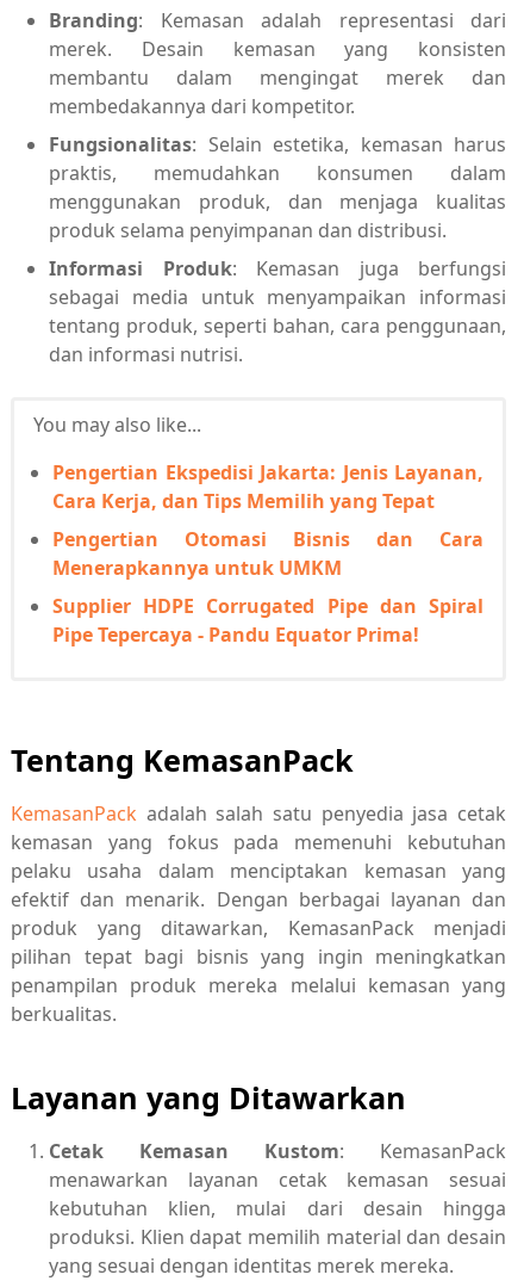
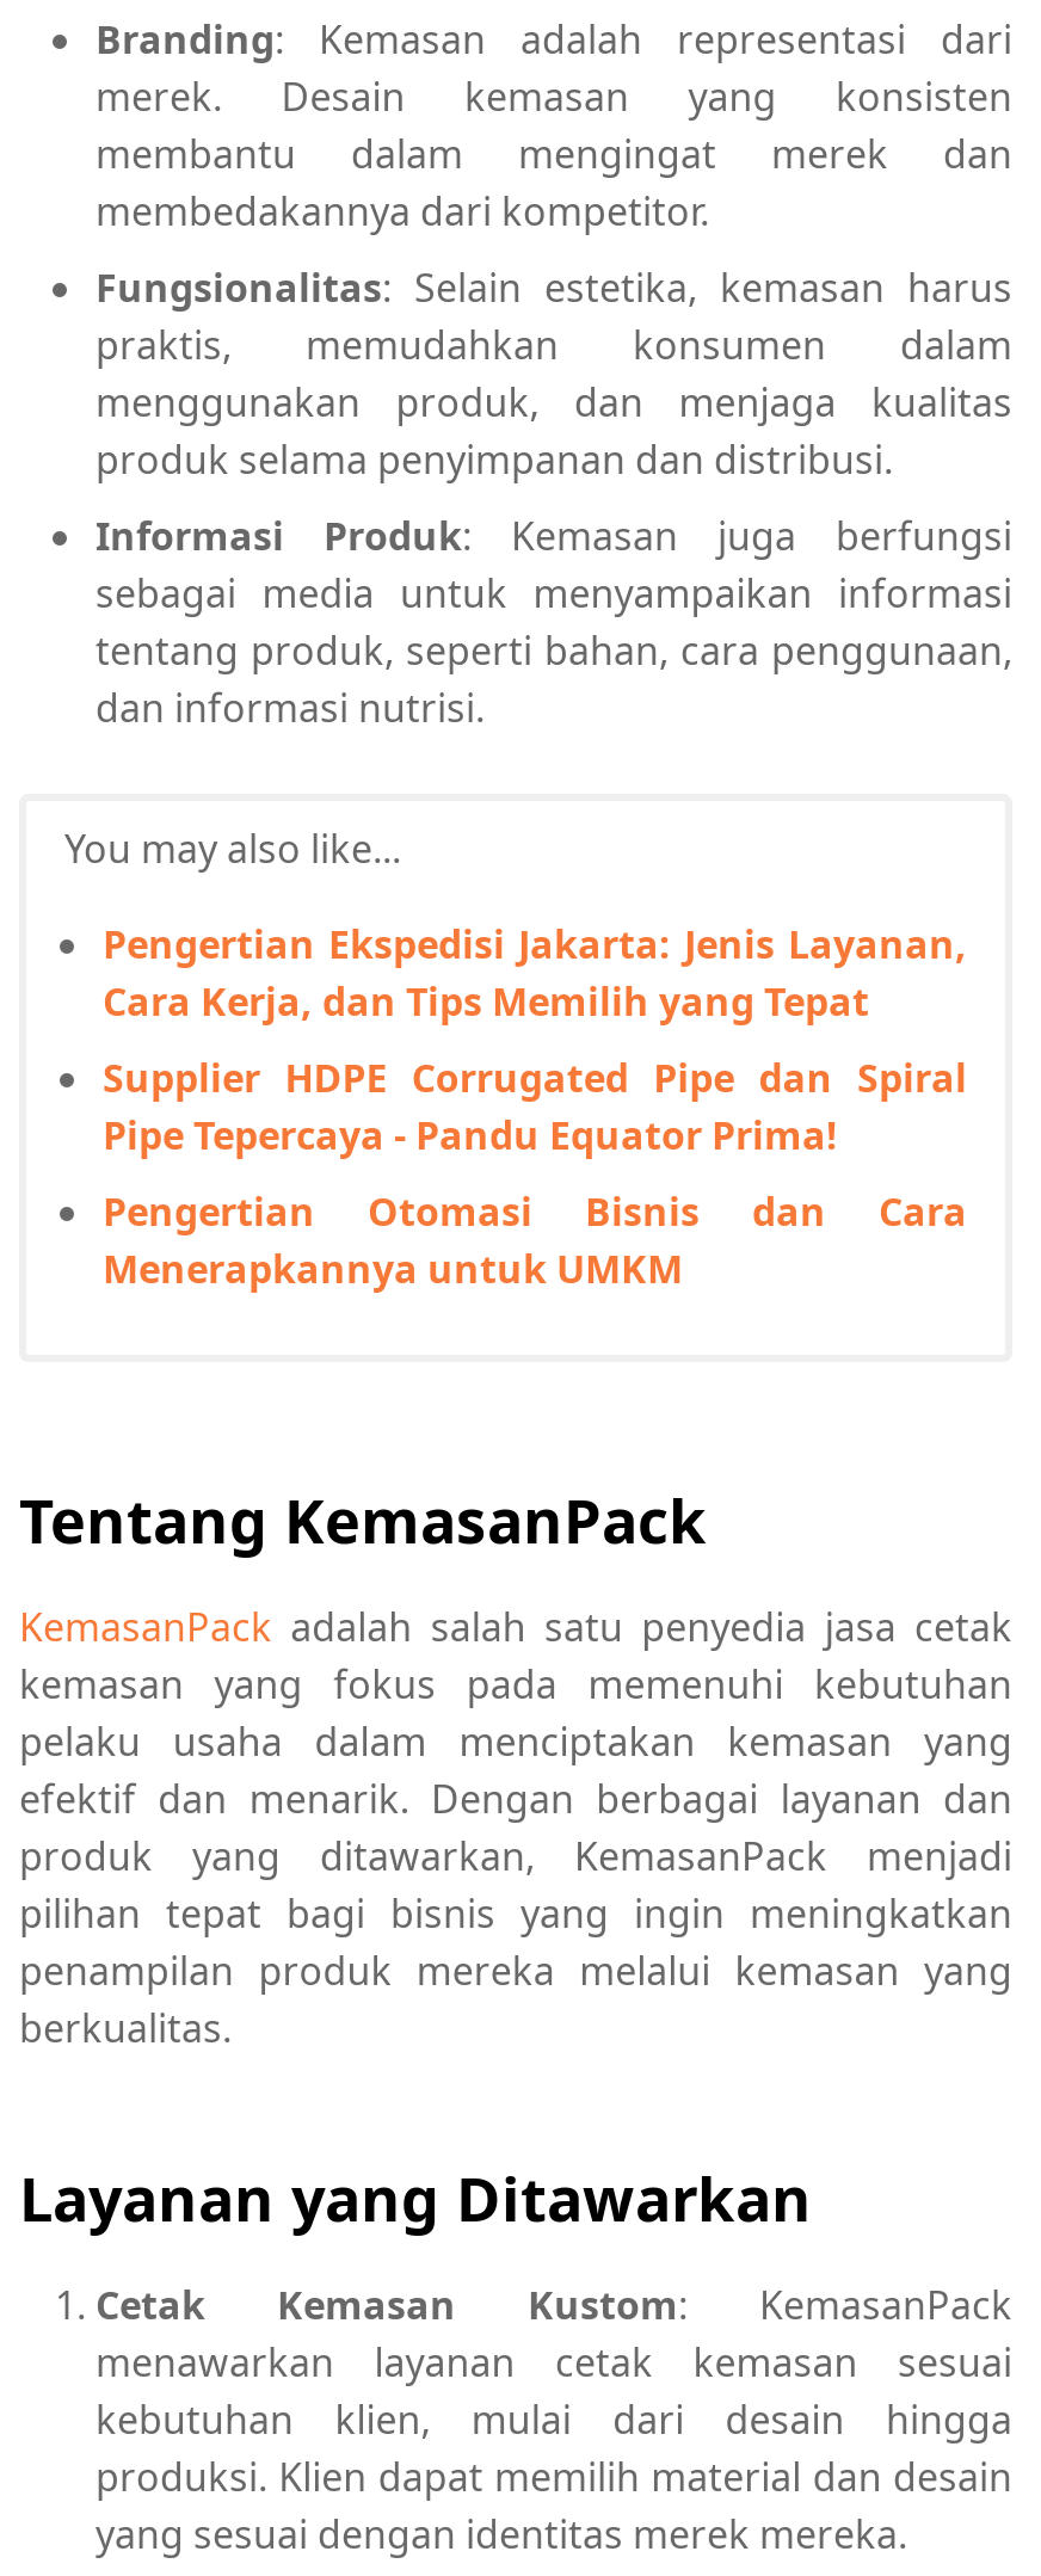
moved down: Pengertian Otomasi Bisnis dan Cara | Menerapkannya untuk UMKM

moved up: Supplier HDPE Corrugated Pipe dan Spiral | Pipe Tepercaya - Pandu Equator Prima!
